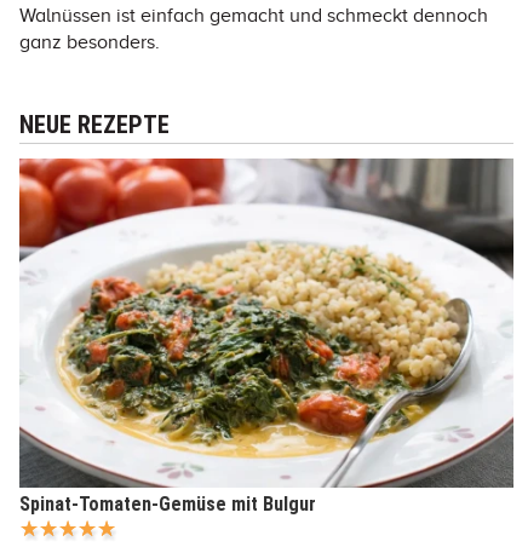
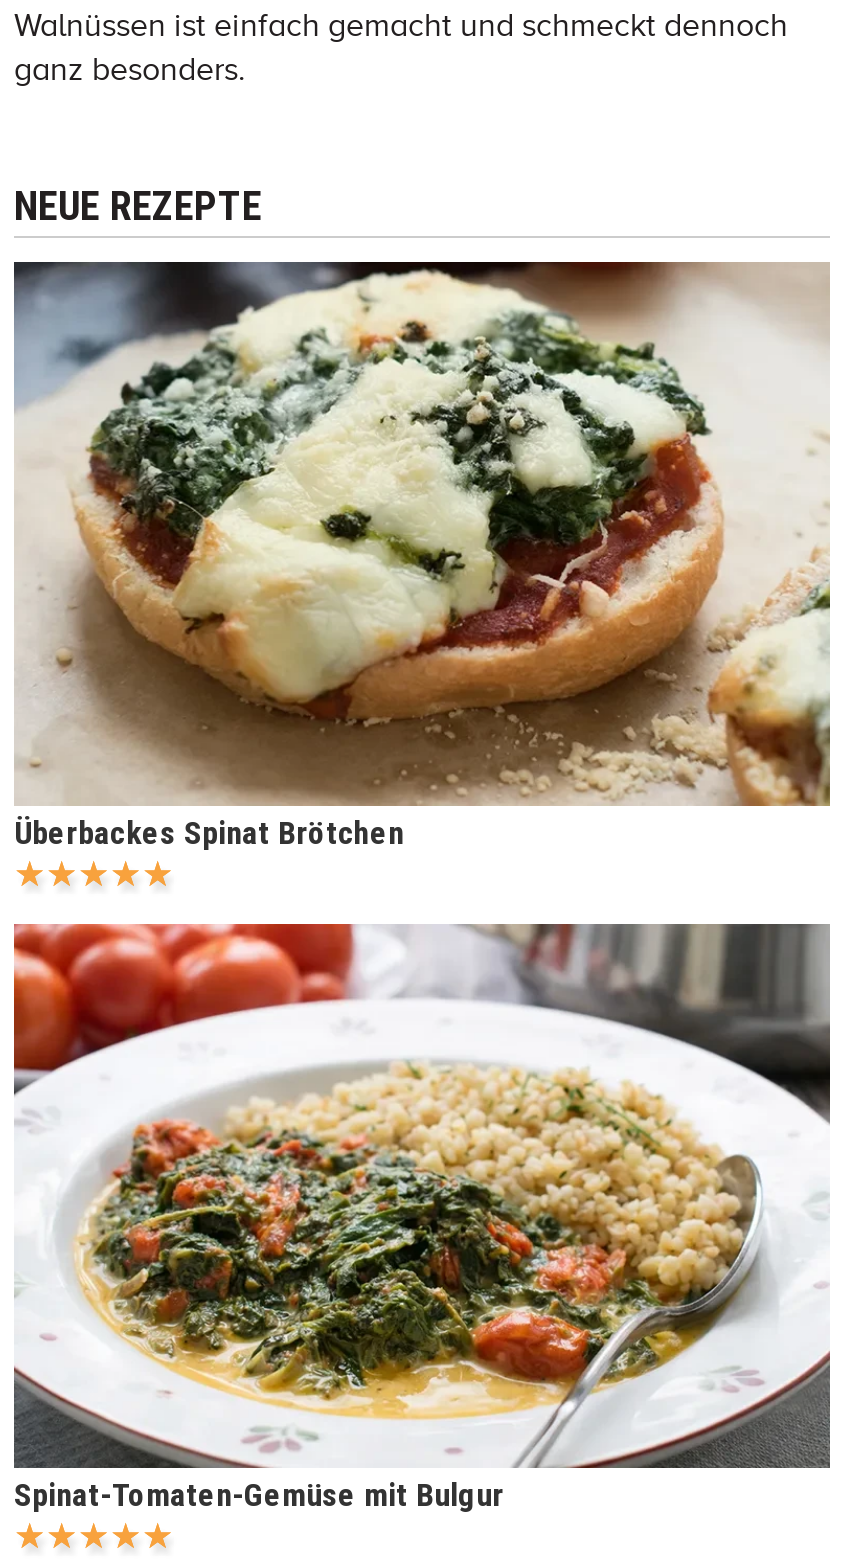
+ [image]
+ Überbackes Spinat Brötchen
